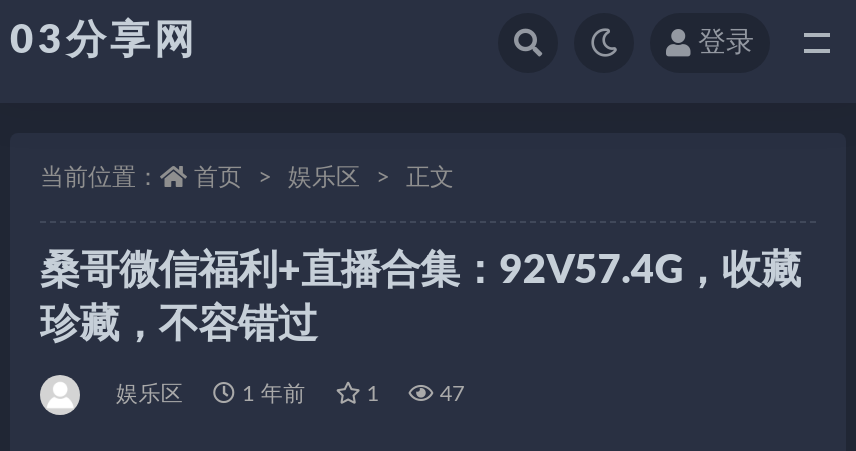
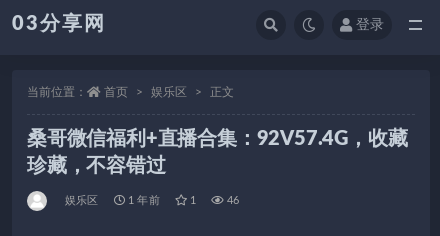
- 47
+ 46
